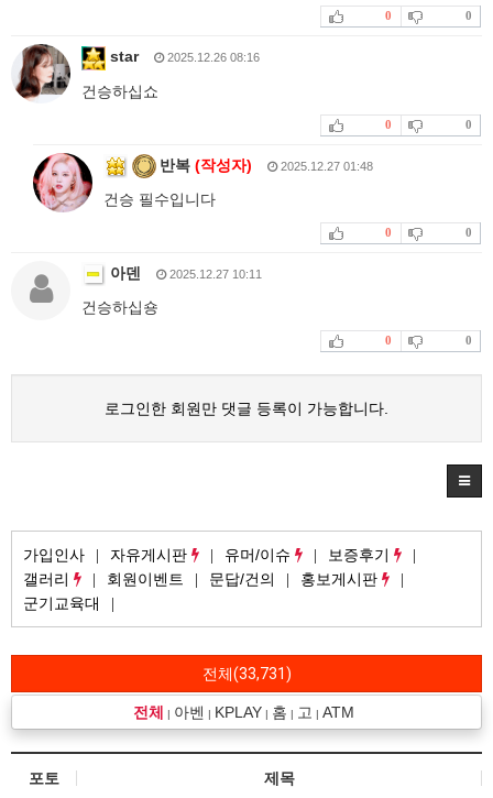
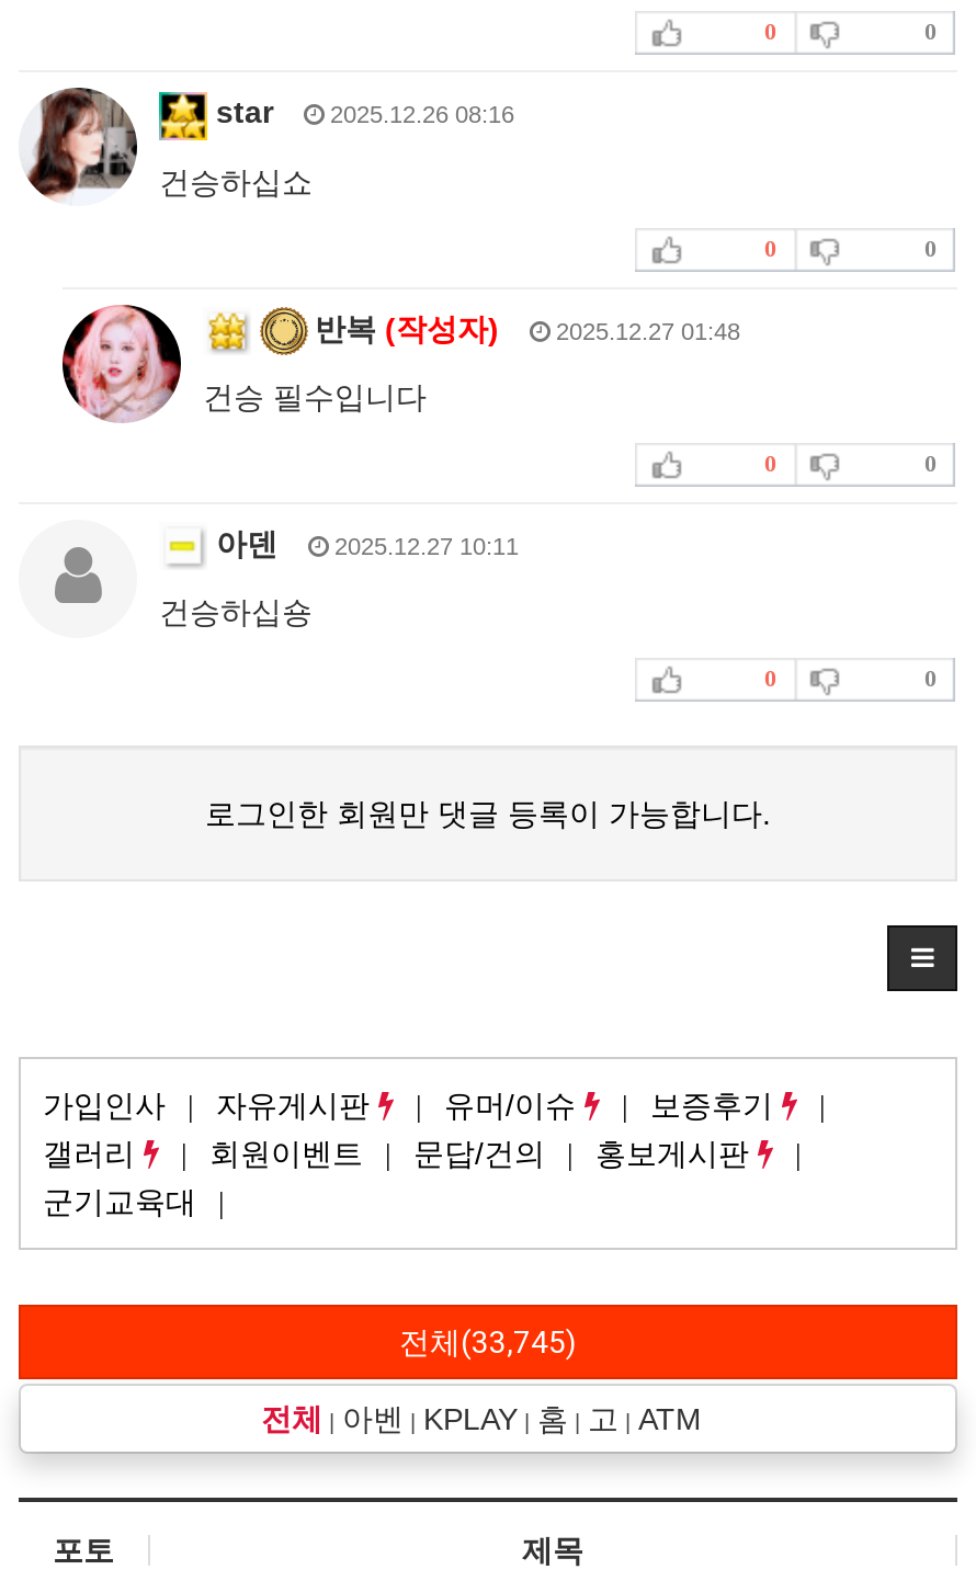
- 전체(33,731)
+ 전체(33,745)
